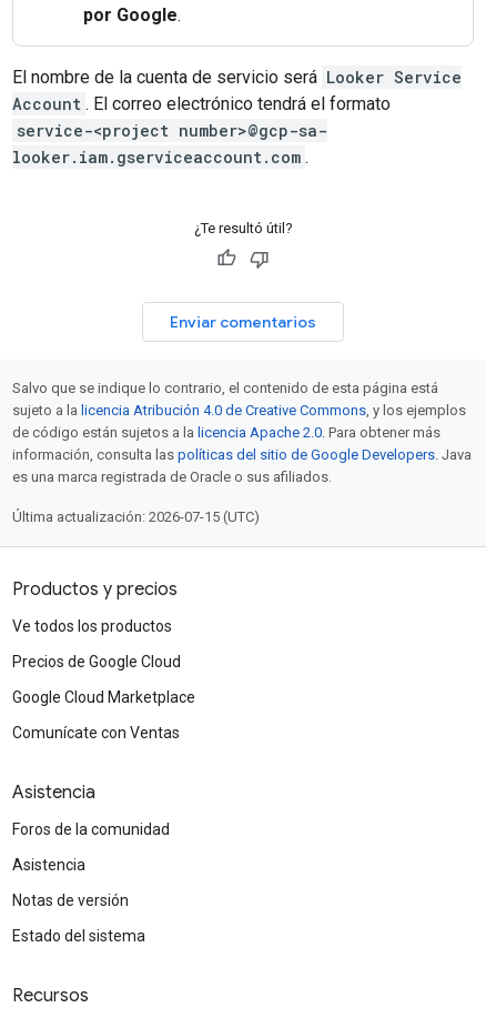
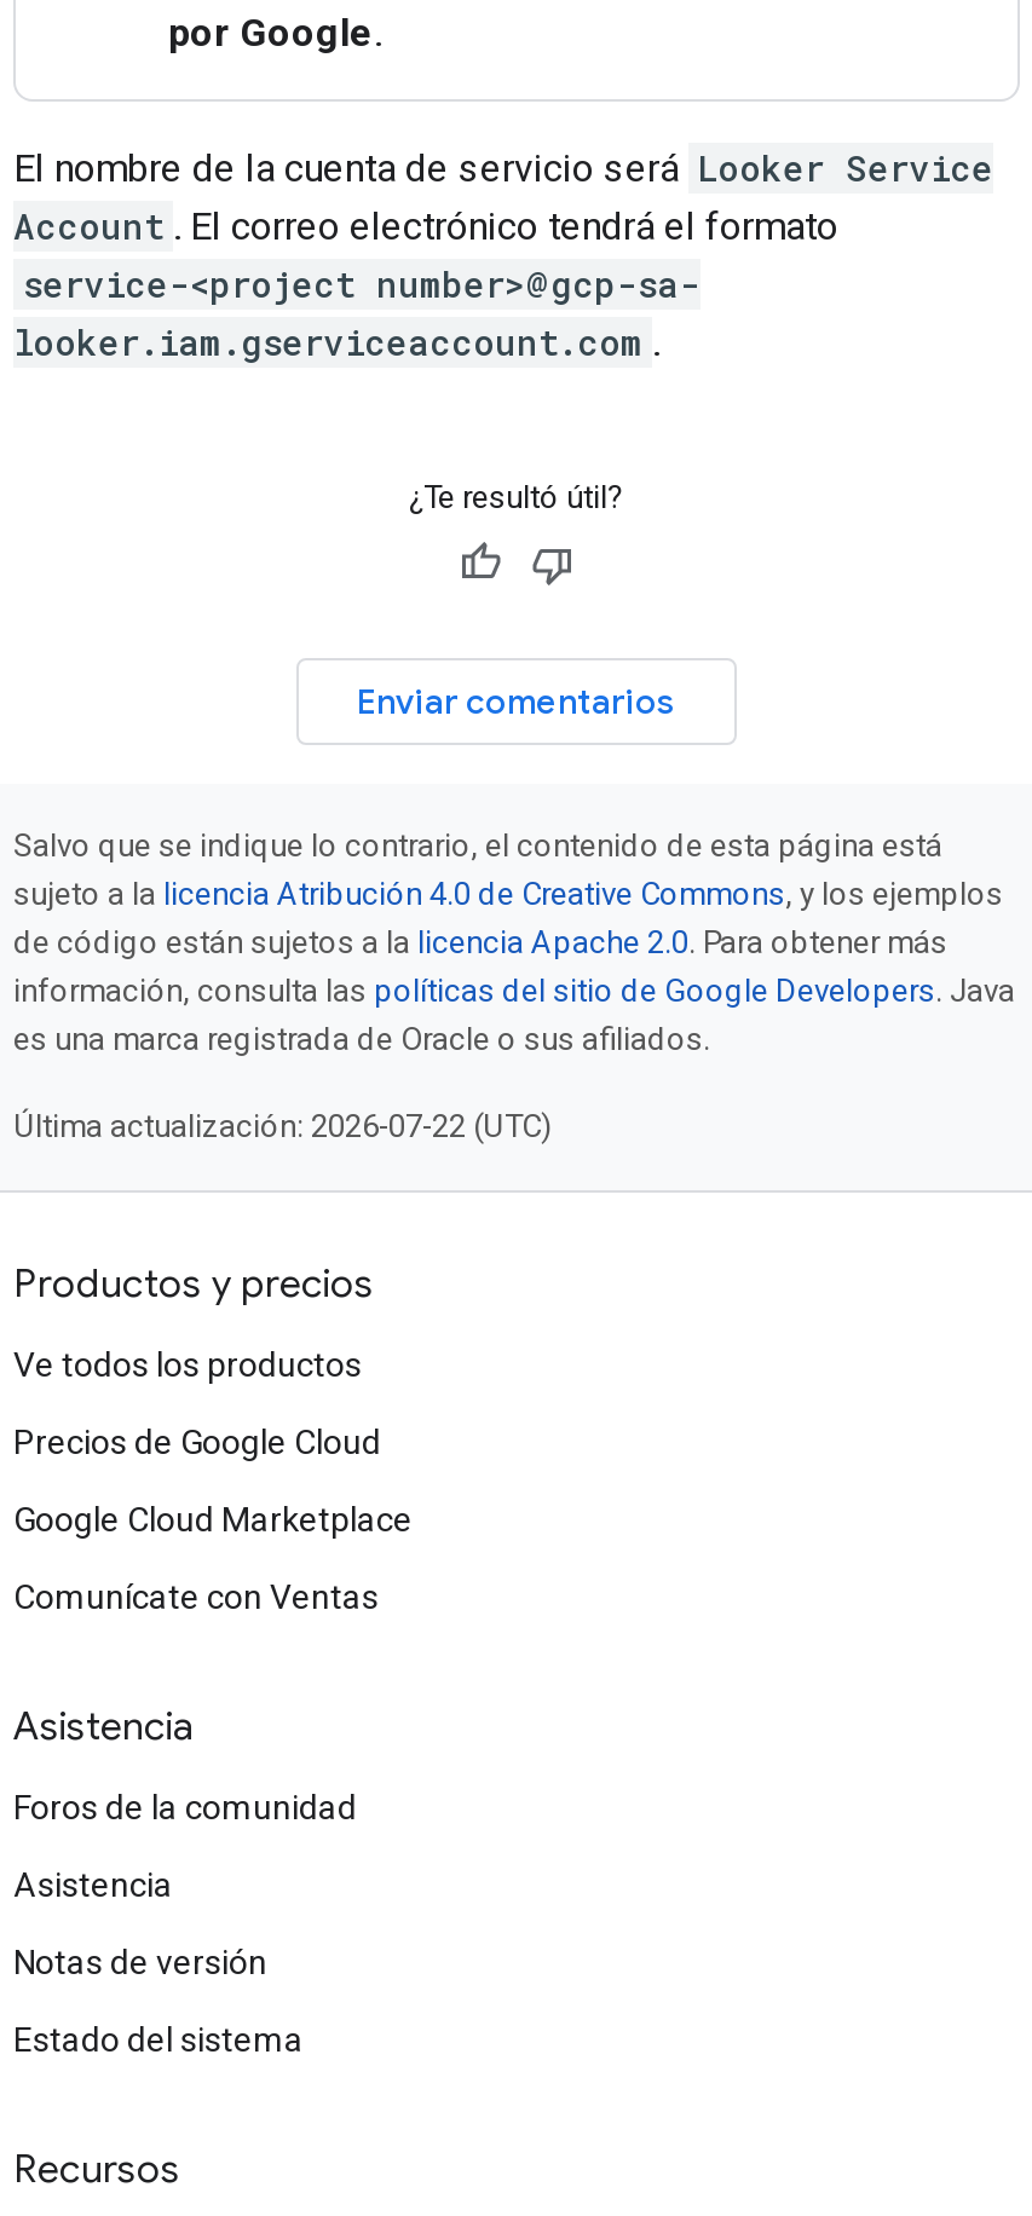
- Última actualización: 2026-07-15 (UTC)
+ Última actualización: 2026-07-22 (UTC)
